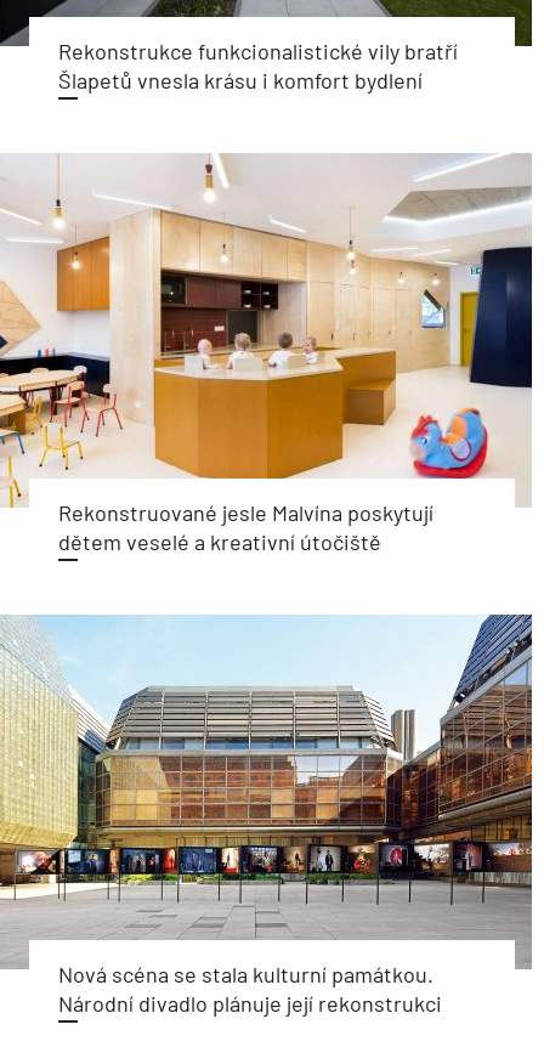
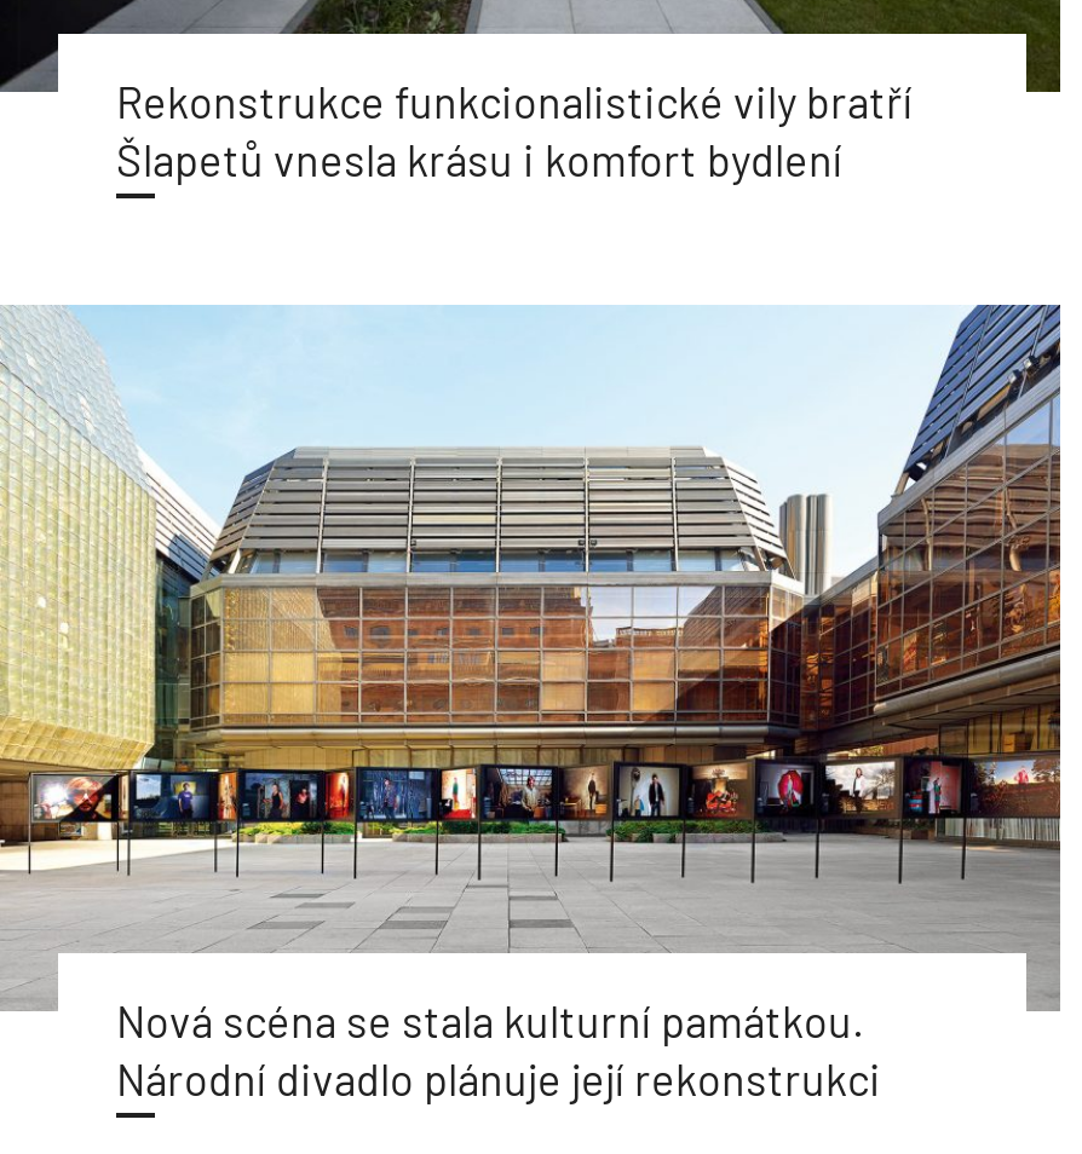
- [image]
- Rekonstruované jesle Malvína poskytují
- dětem veselé a kreativní útočiště
